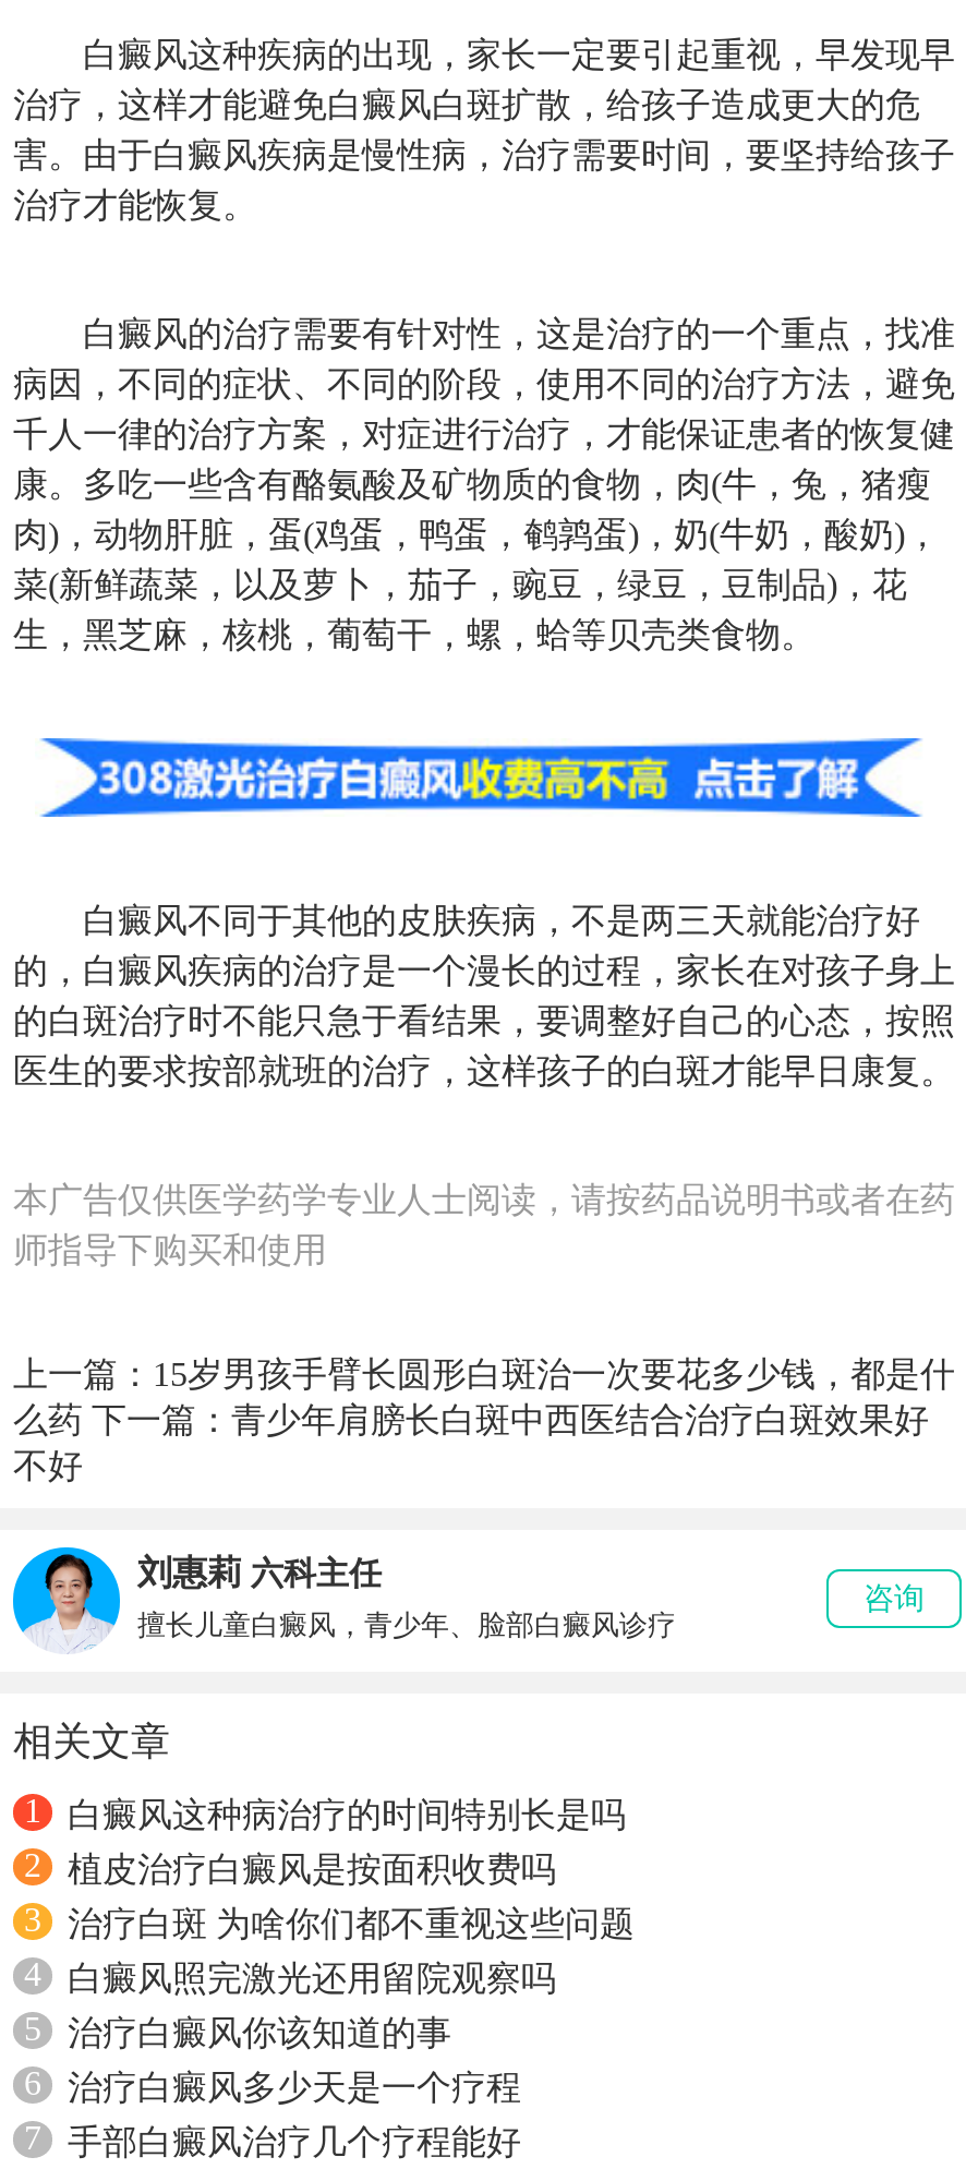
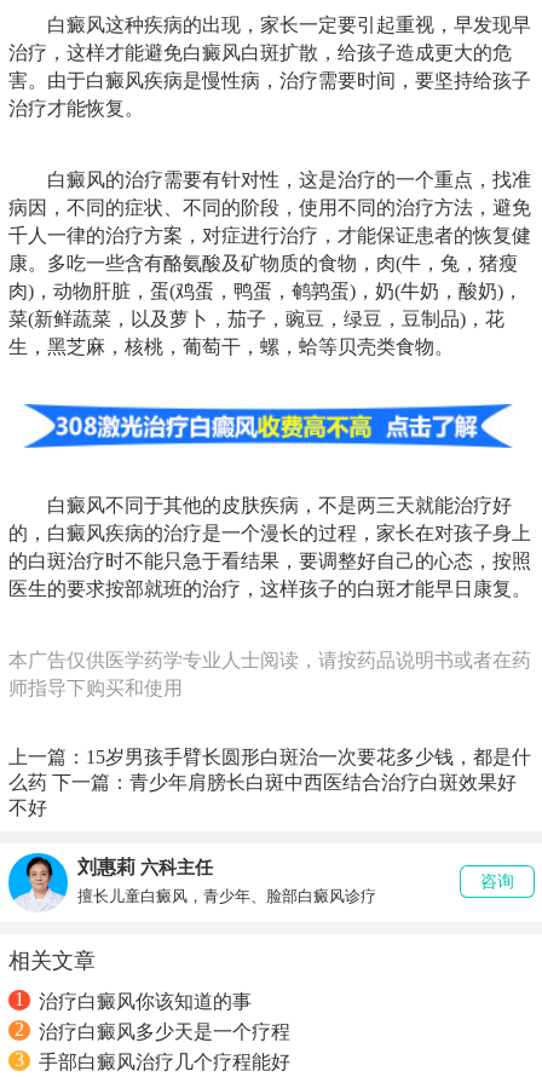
- 白癜风这种病治疗的时间特别长是吗
- 2
- 植皮治疗白癜风是按面积收费吗
- 3
- 治疗白斑 为啥你们都不重视这些问题
- 4
- 白癜风照完激光还用留院观察吗
- 5

- 6 治疗白癜风多少天是一个疗程
+ 2 治疗白癜风多少天是一个疗程

- 7 手部白癜风治疗几个疗程能好
+ 3 手部白癜风治疗几个疗程能好
